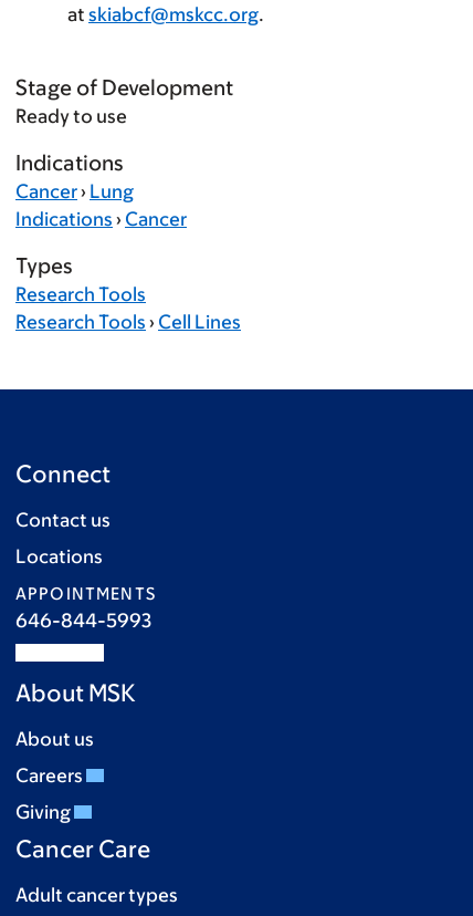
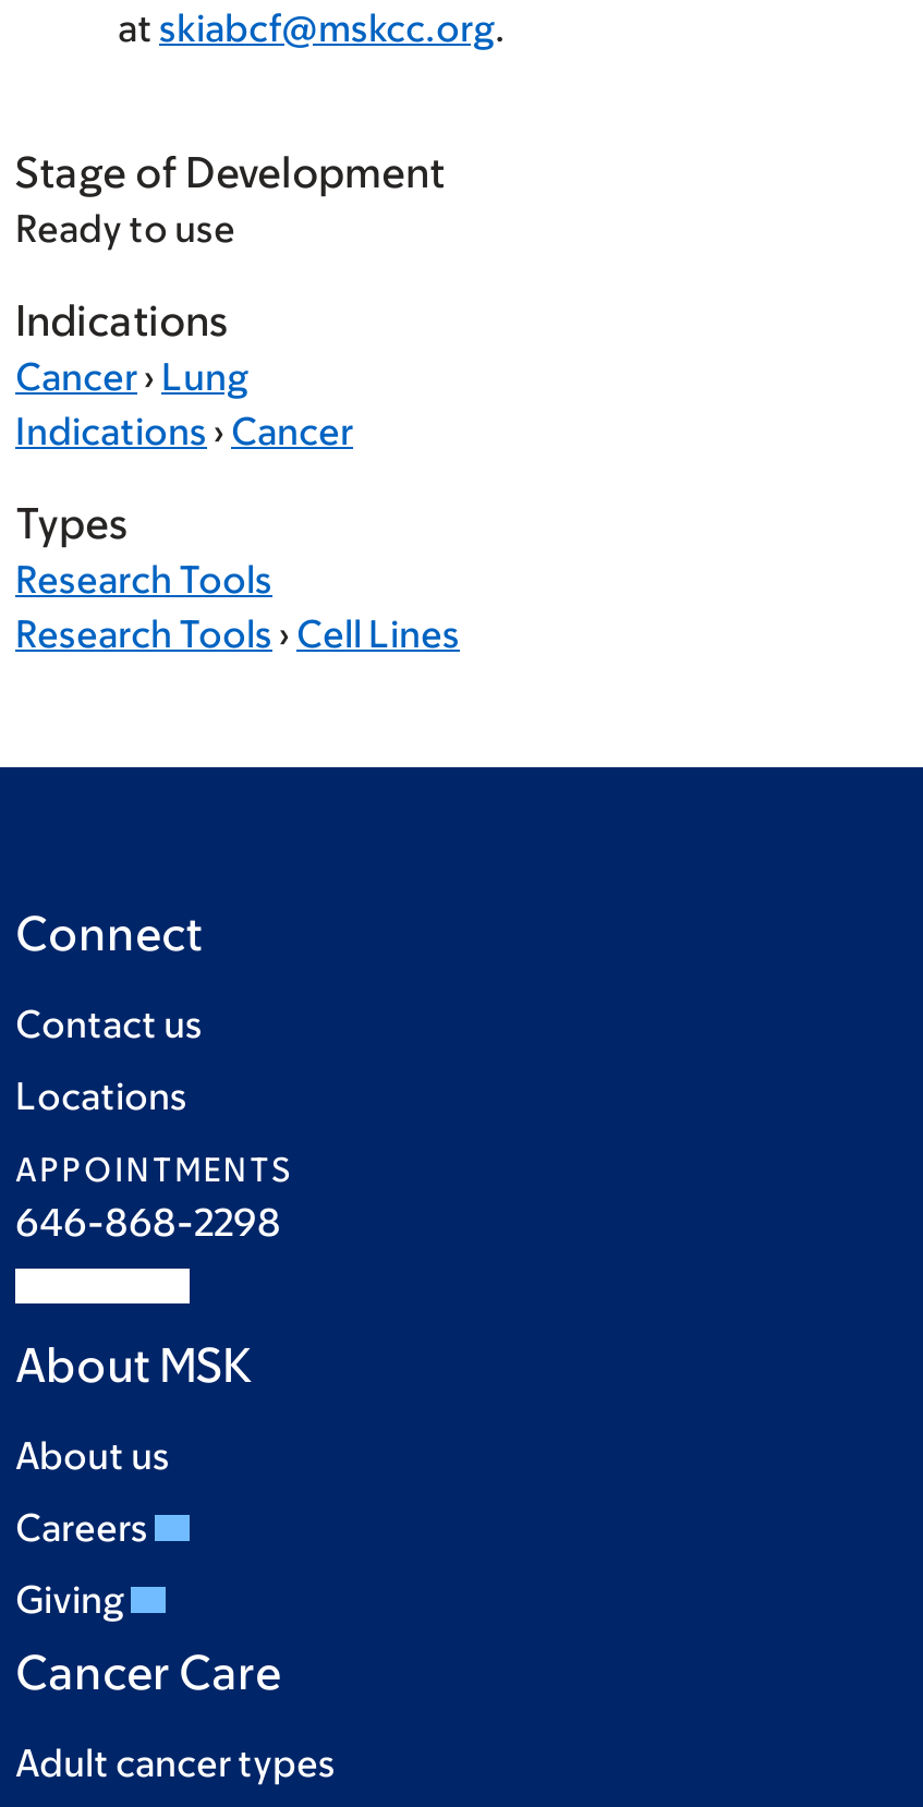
- 646-844-5993
+ 646-868-2298
